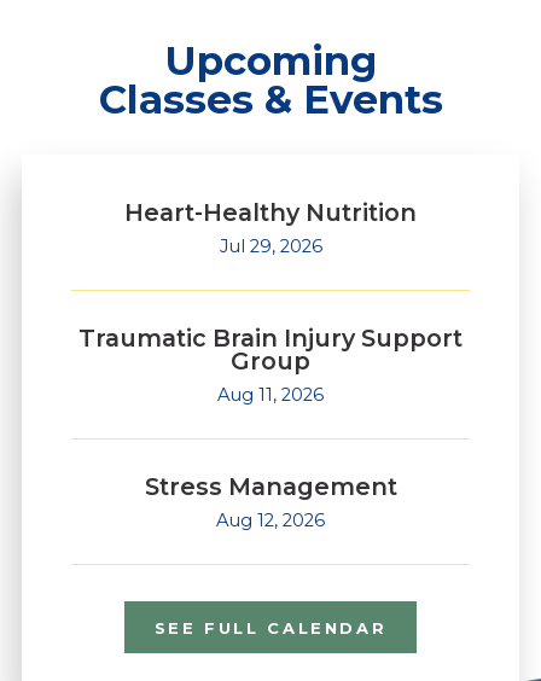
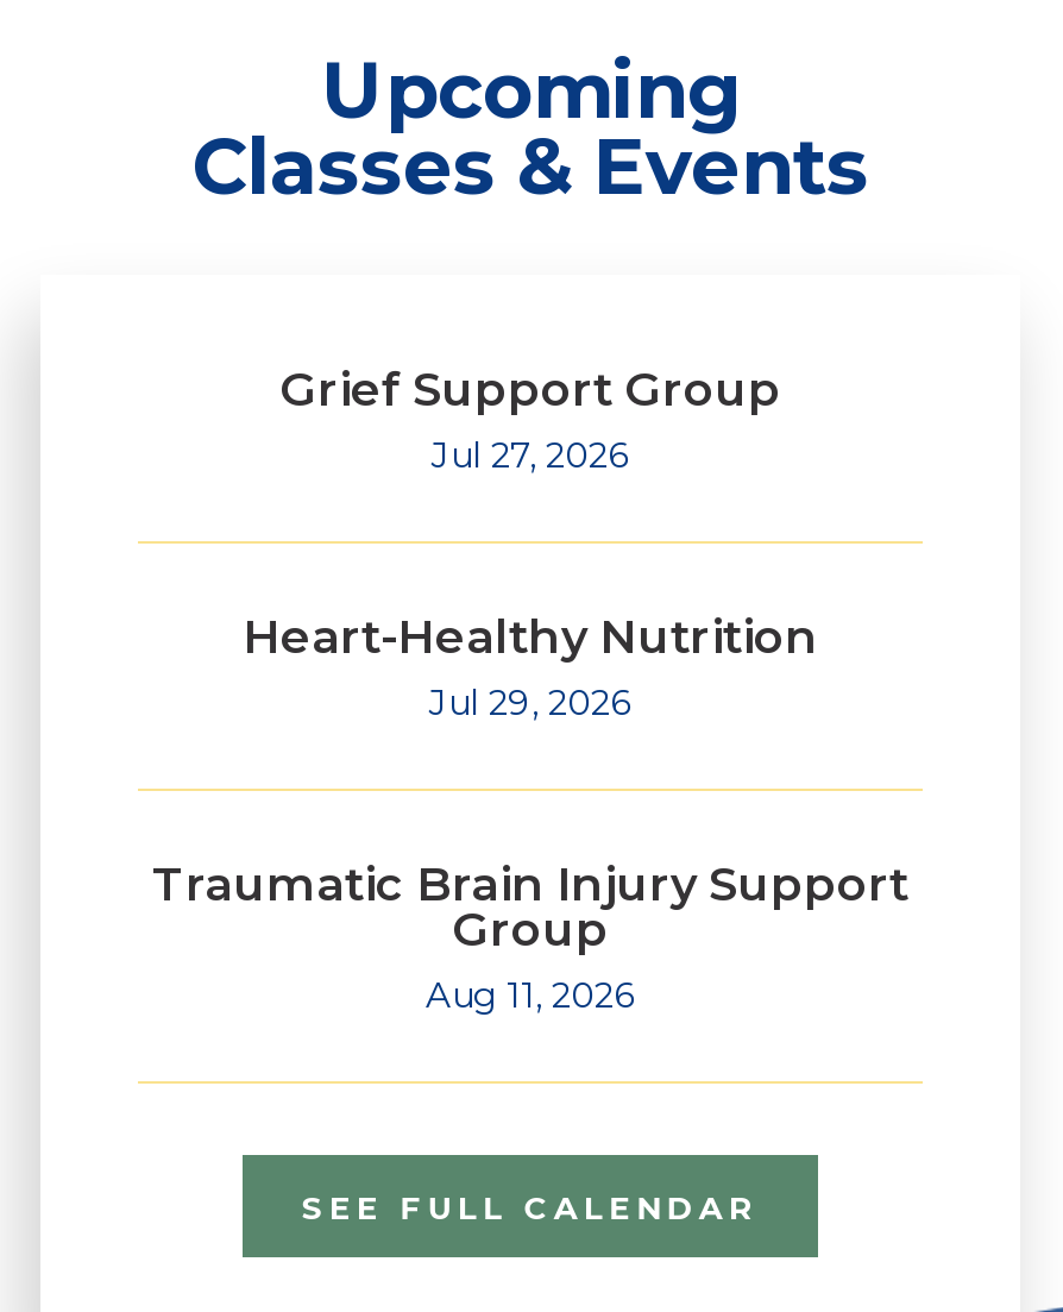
+ Grief Support Group
+ Jul 27, 2026

moved down: Heart-Healthy Nutrition | Jul 29, 2026 | Traumatic Brain Injury Support | Group | Aug 11, 2026

- Stress Management
- Aug 12, 2026
